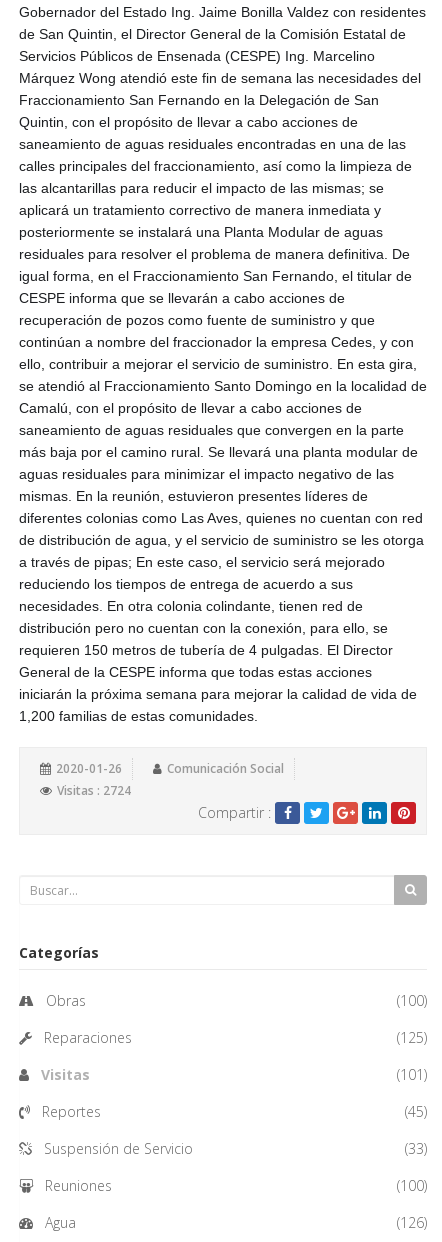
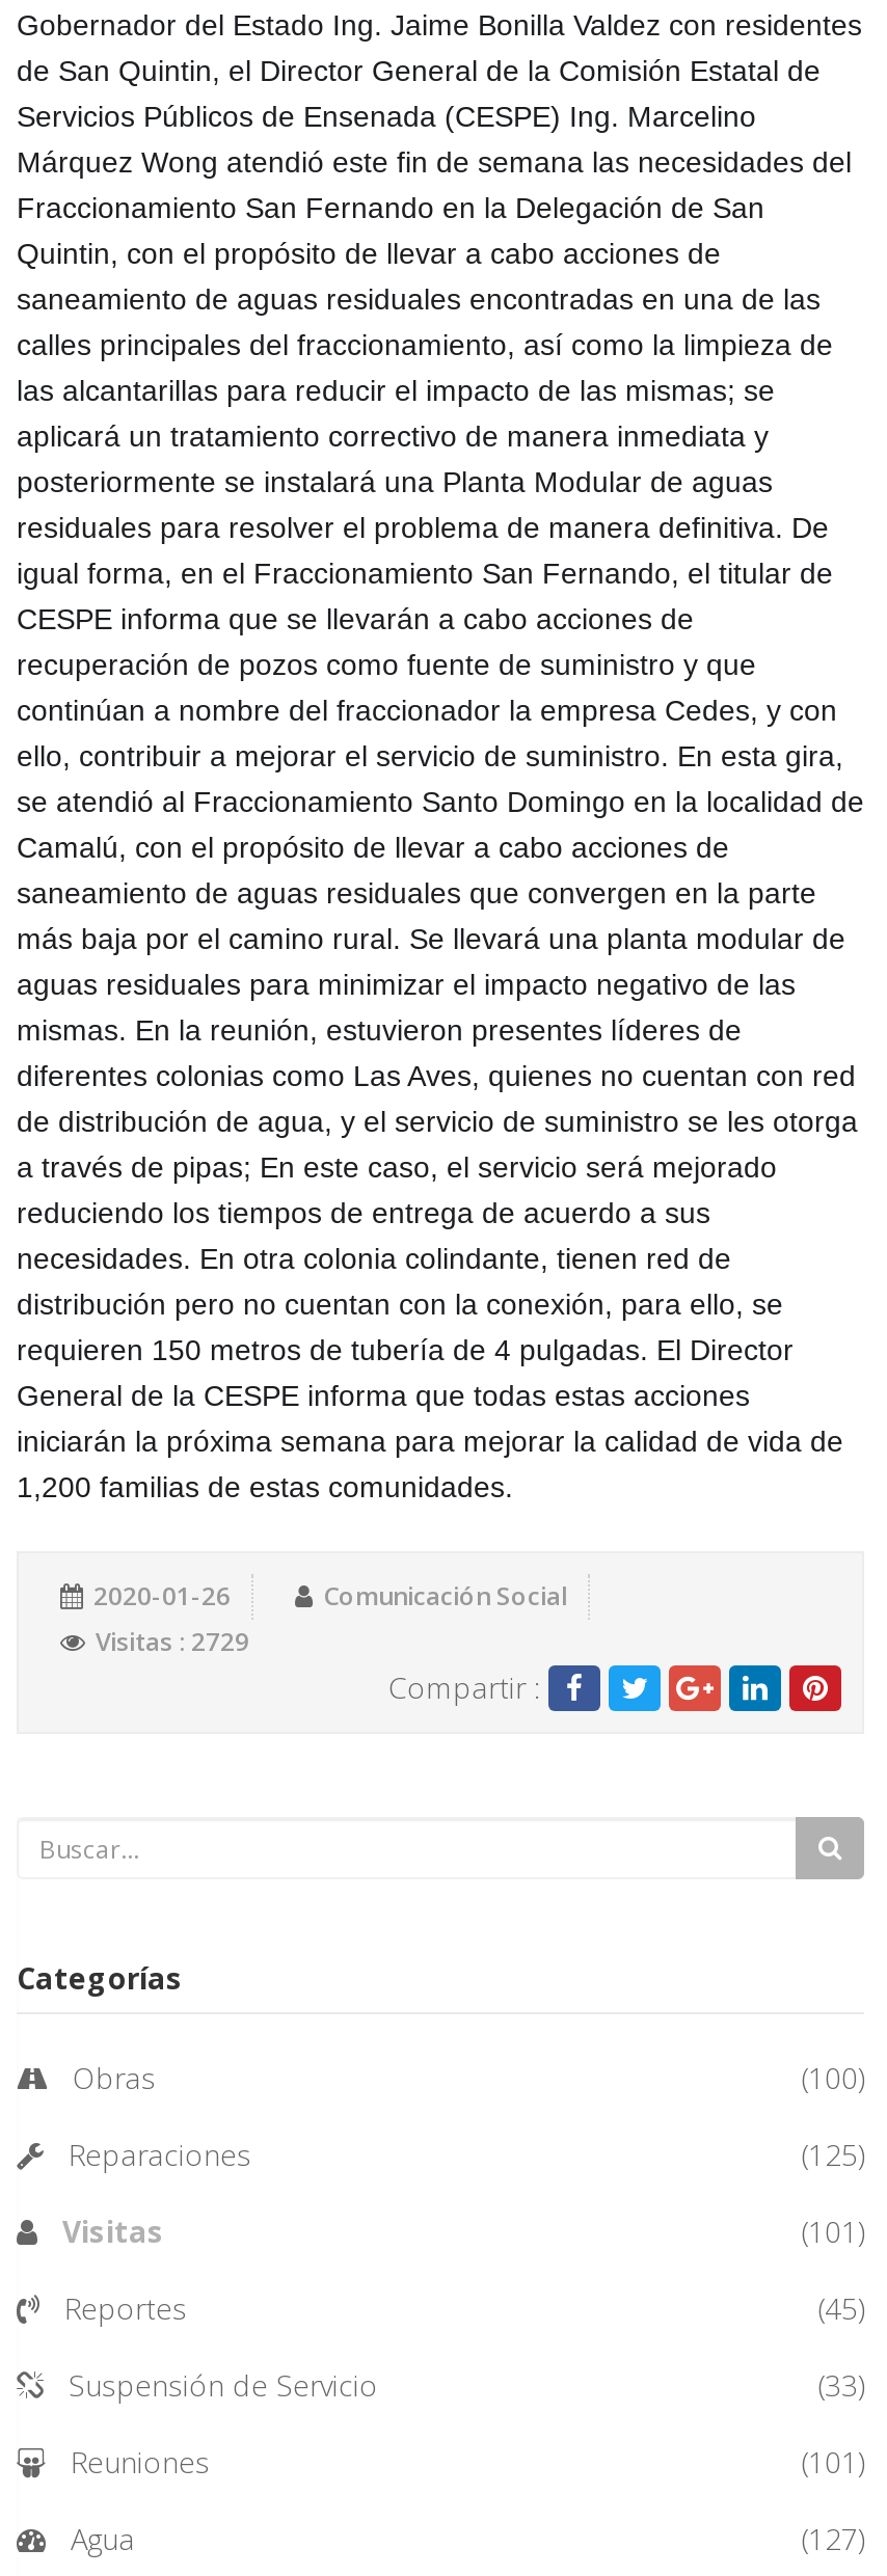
- Visitas : 2724
+ Visitas : 2729

- (100)
+ (101)

- (126)
+ (127)
